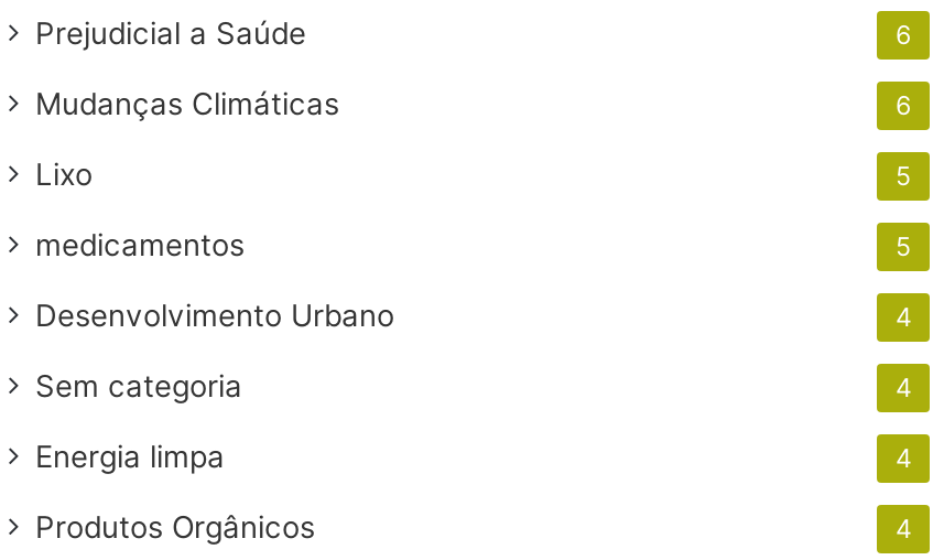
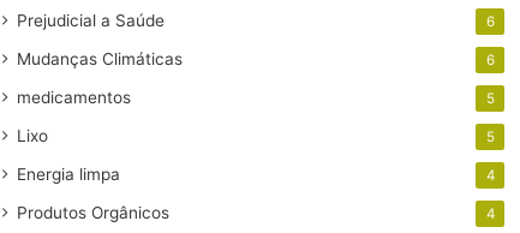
- Lixo
- 5

- Desenvolvimento Urbano
- 4
- Sem categoria
- 4
+ Lixo
+ 5
